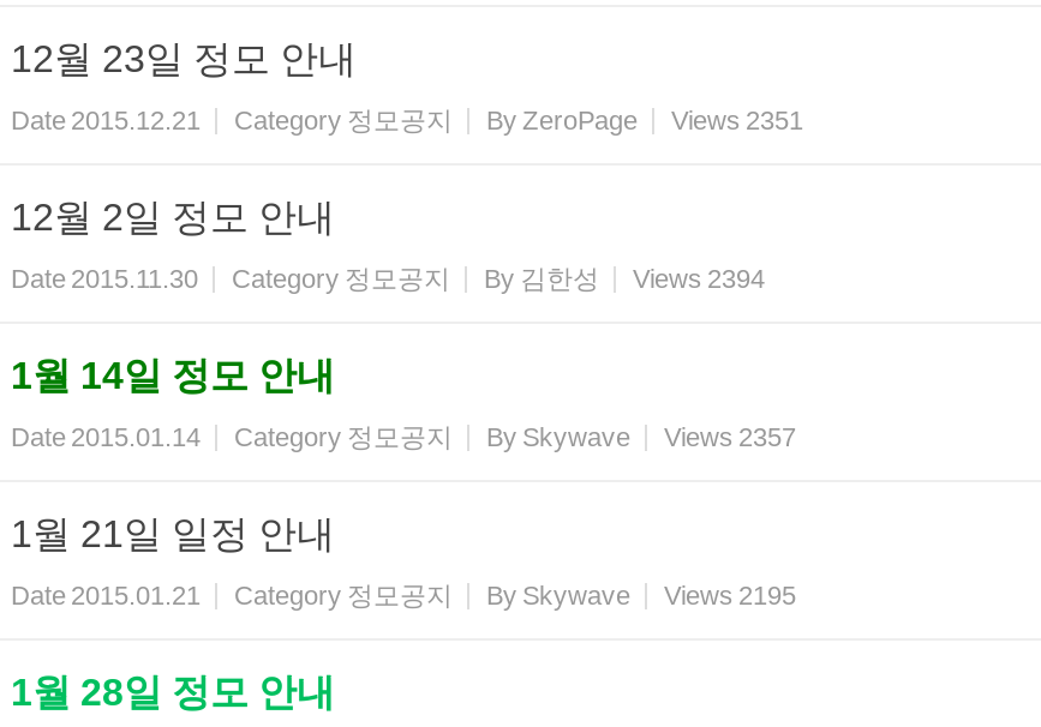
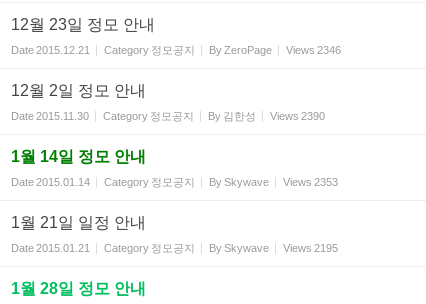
- Date 2015.12.21 Category 정모공지 By ZeroPage Views 2351
+ Date 2015.12.21 Category 정모공지 By ZeroPage Views 2346

- Date 2015.11.30 Category 정모공지 By 김한성 Views 2394
+ Date 2015.11.30 Category 정모공지 By 김한성 Views 2390

- Date 2015.01.14 Category 정모공지 By Skywave Views 2357
+ Date 2015.01.14 Category 정모공지 By Skywave Views 2353
